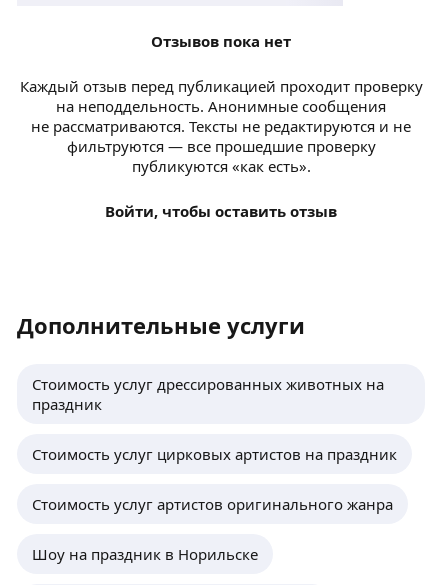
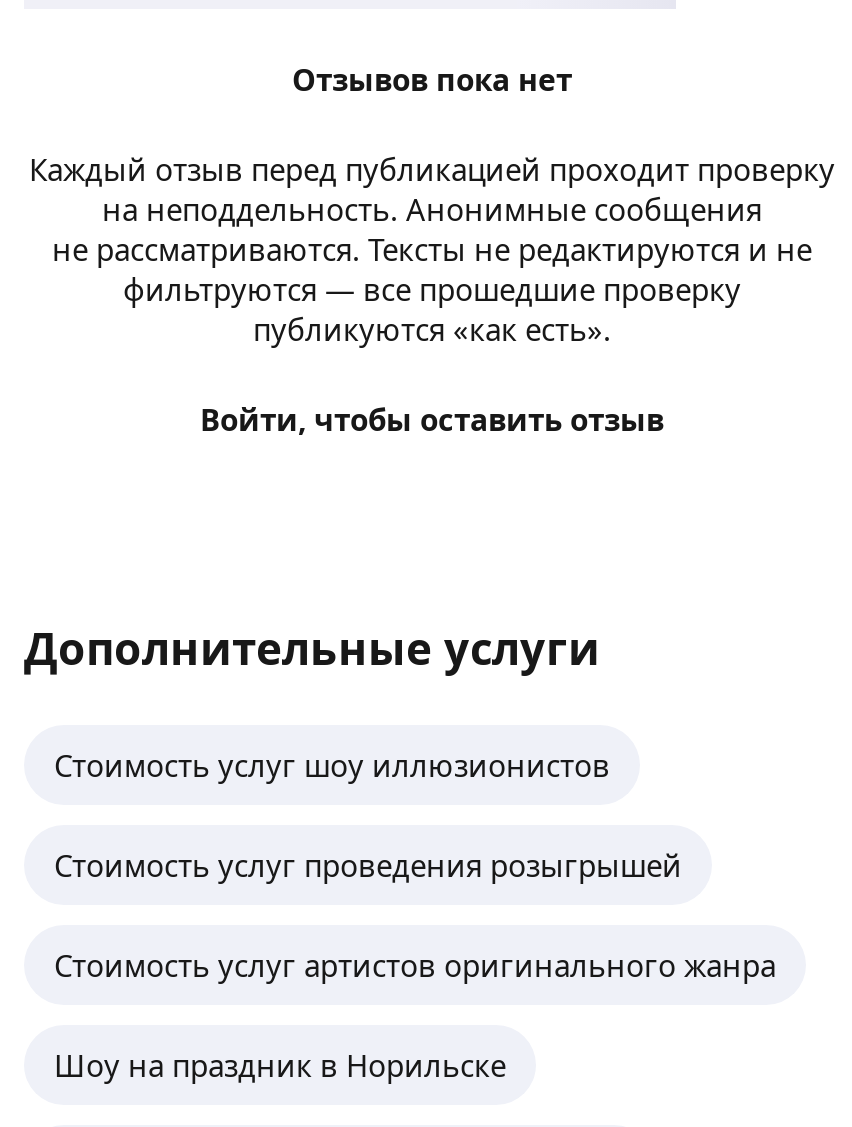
- Стоимость услуг дрессированных животных на
- праздник
+ Стоимость услуг шоу иллюзионистов

- Стоимость услуг цирковых артистов на праздник
+ Стоимость услуг проведения розыгрышей
